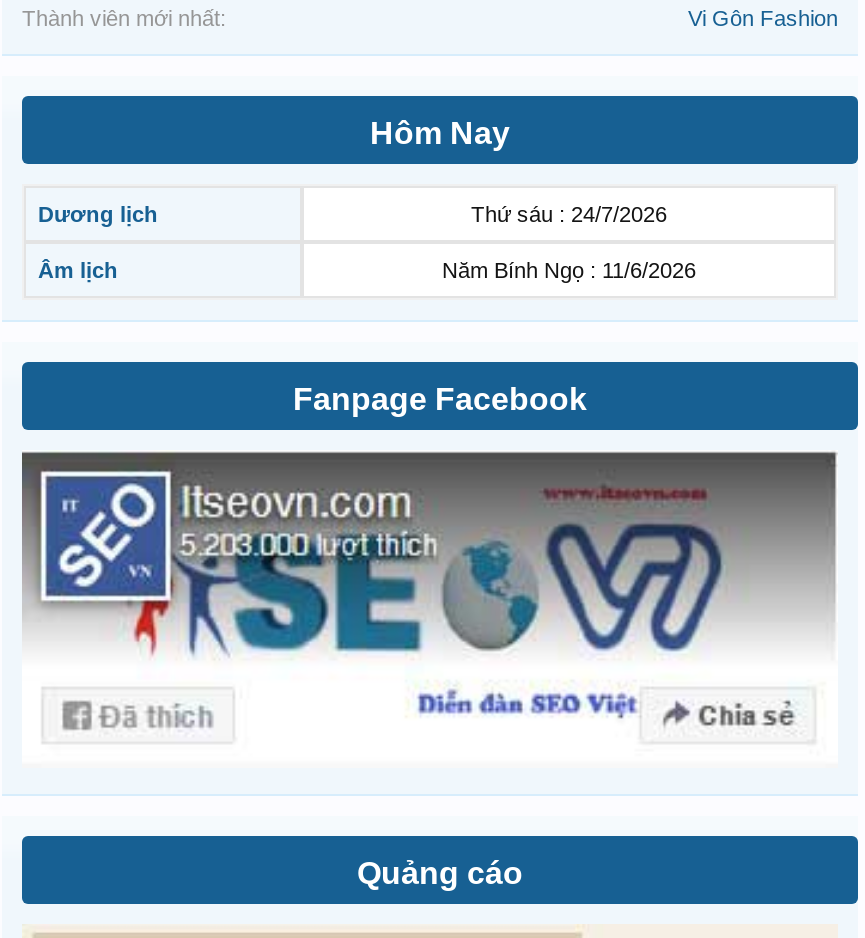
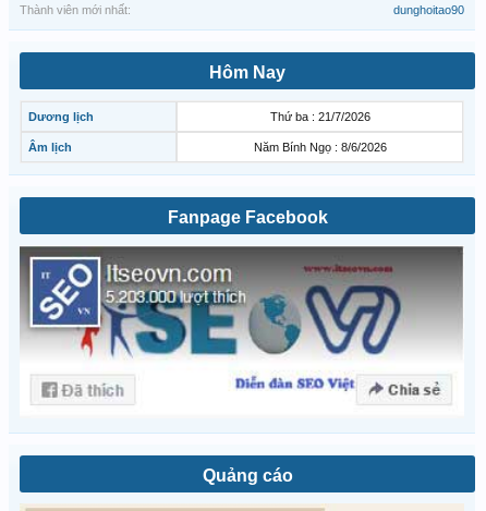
- Vi Gôn Fashion
+ dunghoitao90

- Thứ sáu : 24/7/2026
+ Thứ ba : 21/7/2026

- Năm Bính Ngọ : 11/6/2026
+ Năm Bính Ngọ : 8/6/2026
